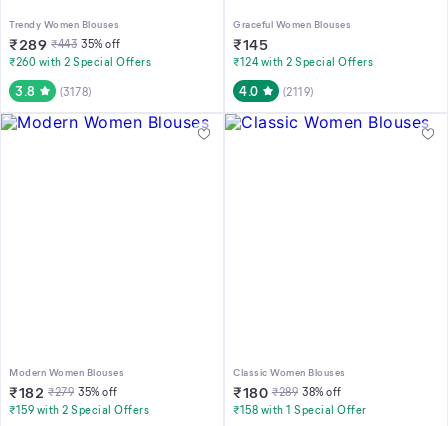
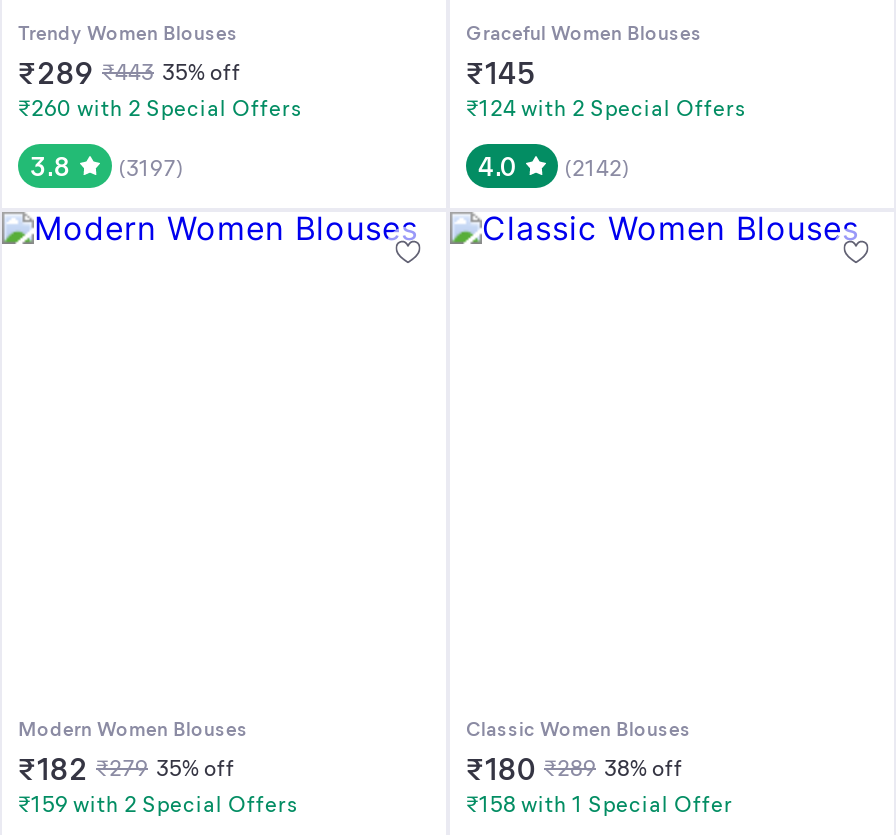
- 3.8 (3178)
+ 3.8 (3197)

- 4.0 (2119)
+ 4.0 (2142)
